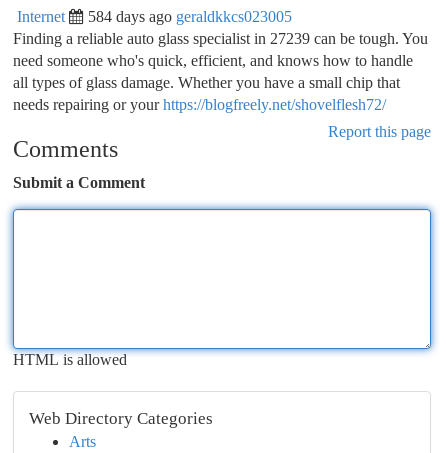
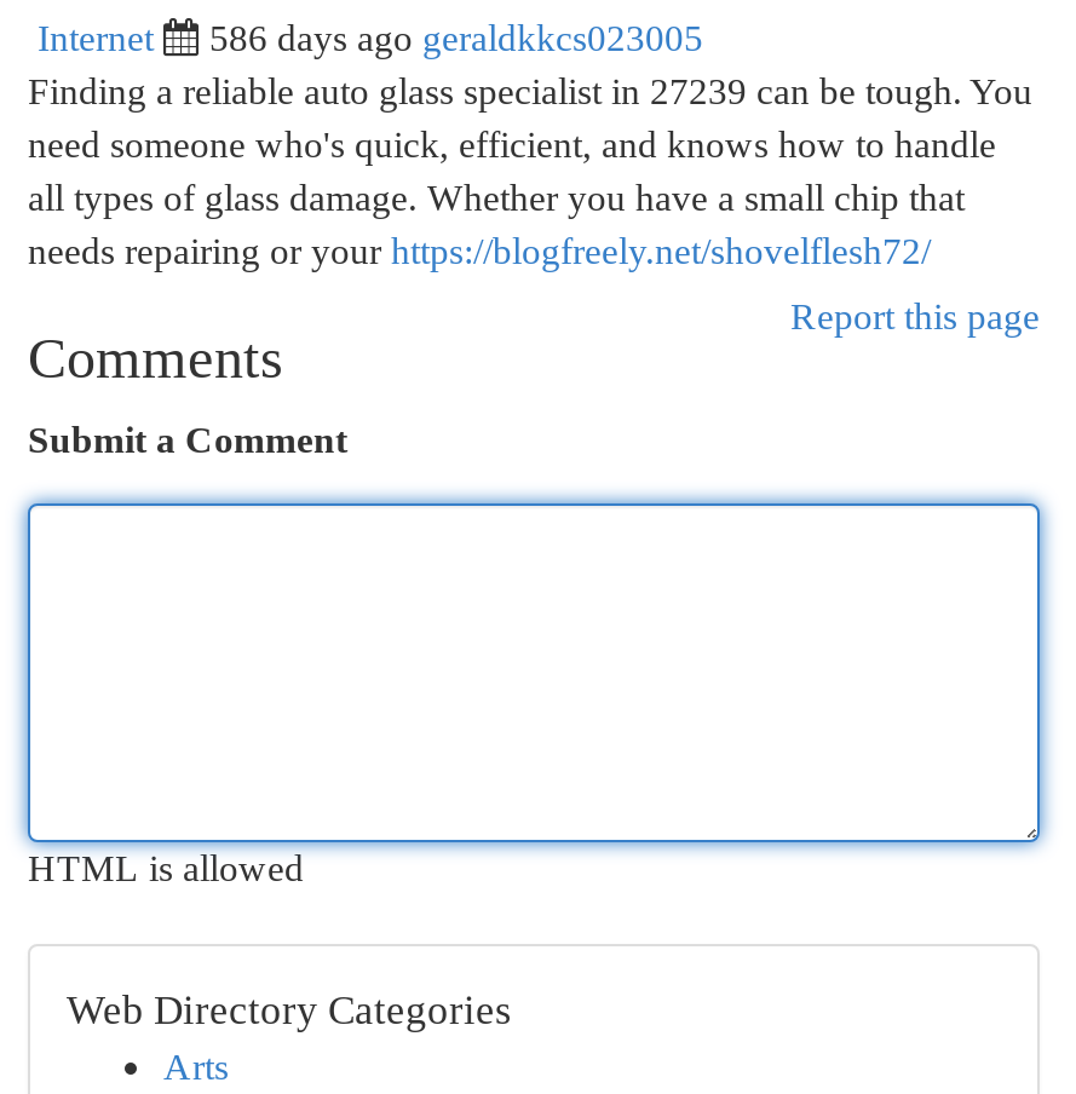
- 584 days ago geraldkkcs023005
+ 586 days ago geraldkkcs023005
